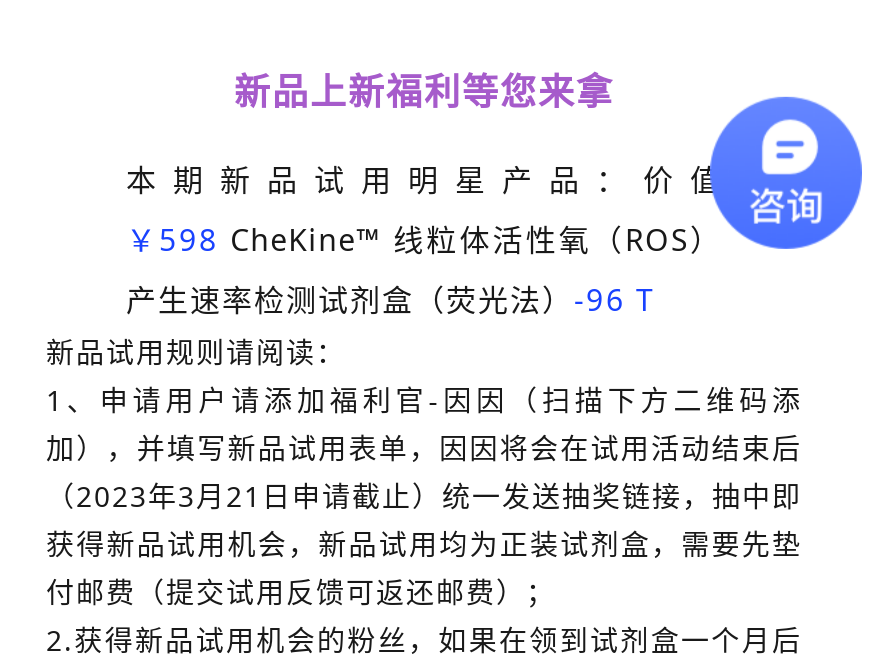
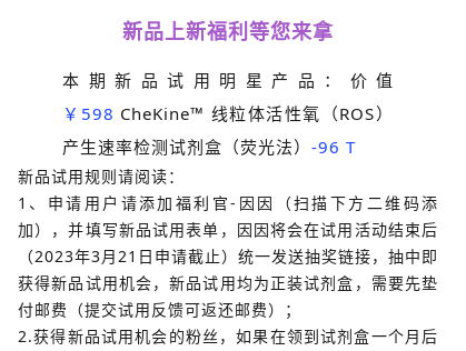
- [image]
